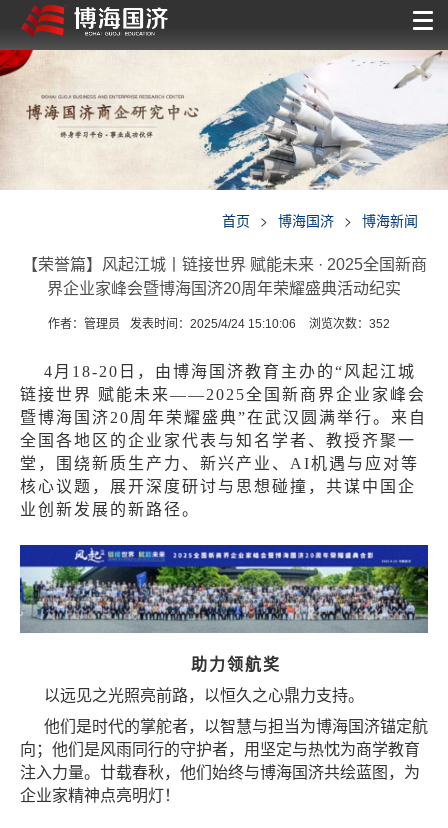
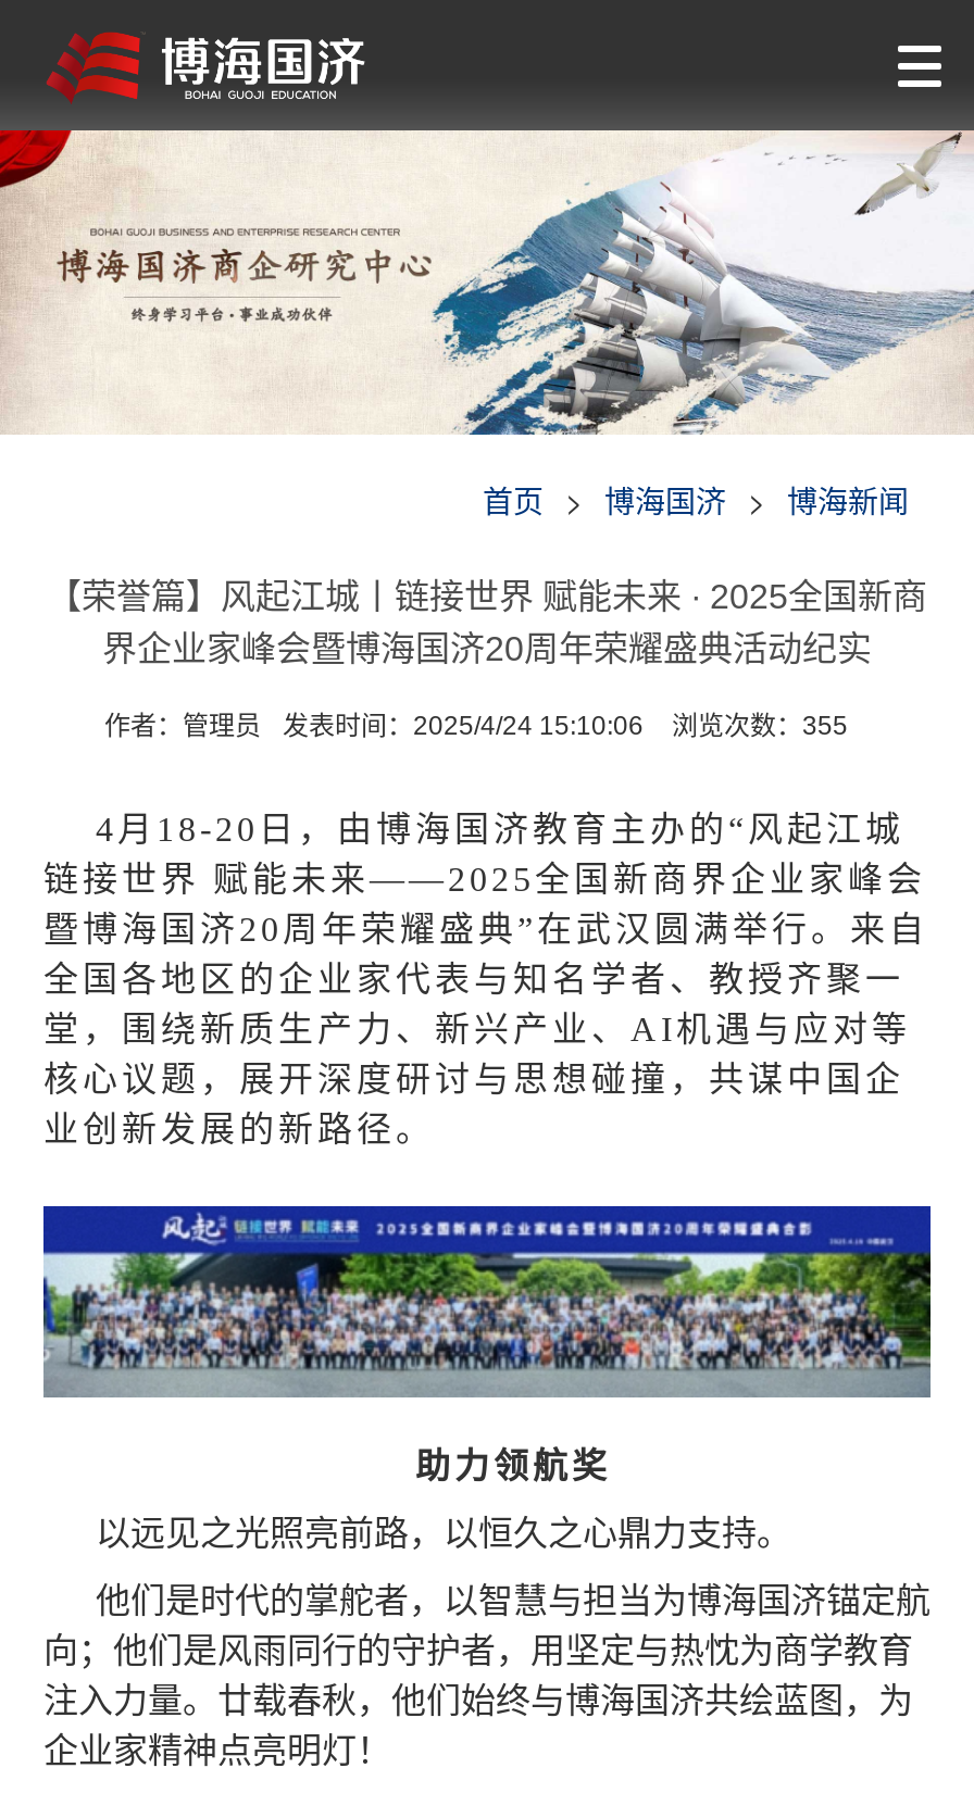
- 作者：管理员 发表时间：2025/4/24 15:10:06 浏览次数：352
+ 作者：管理员 发表时间：2025/4/24 15:10:06 浏览次数：355
